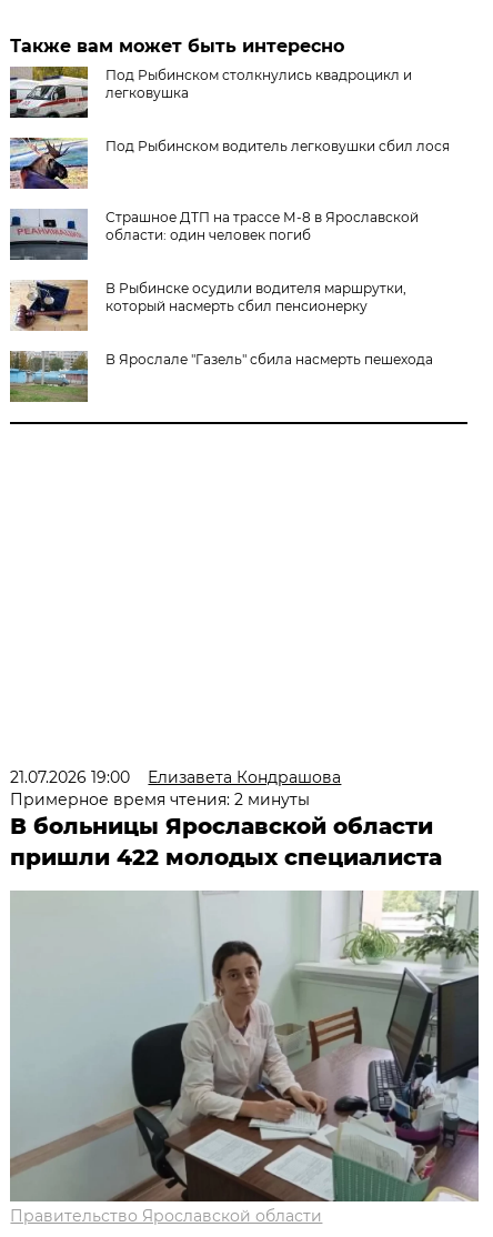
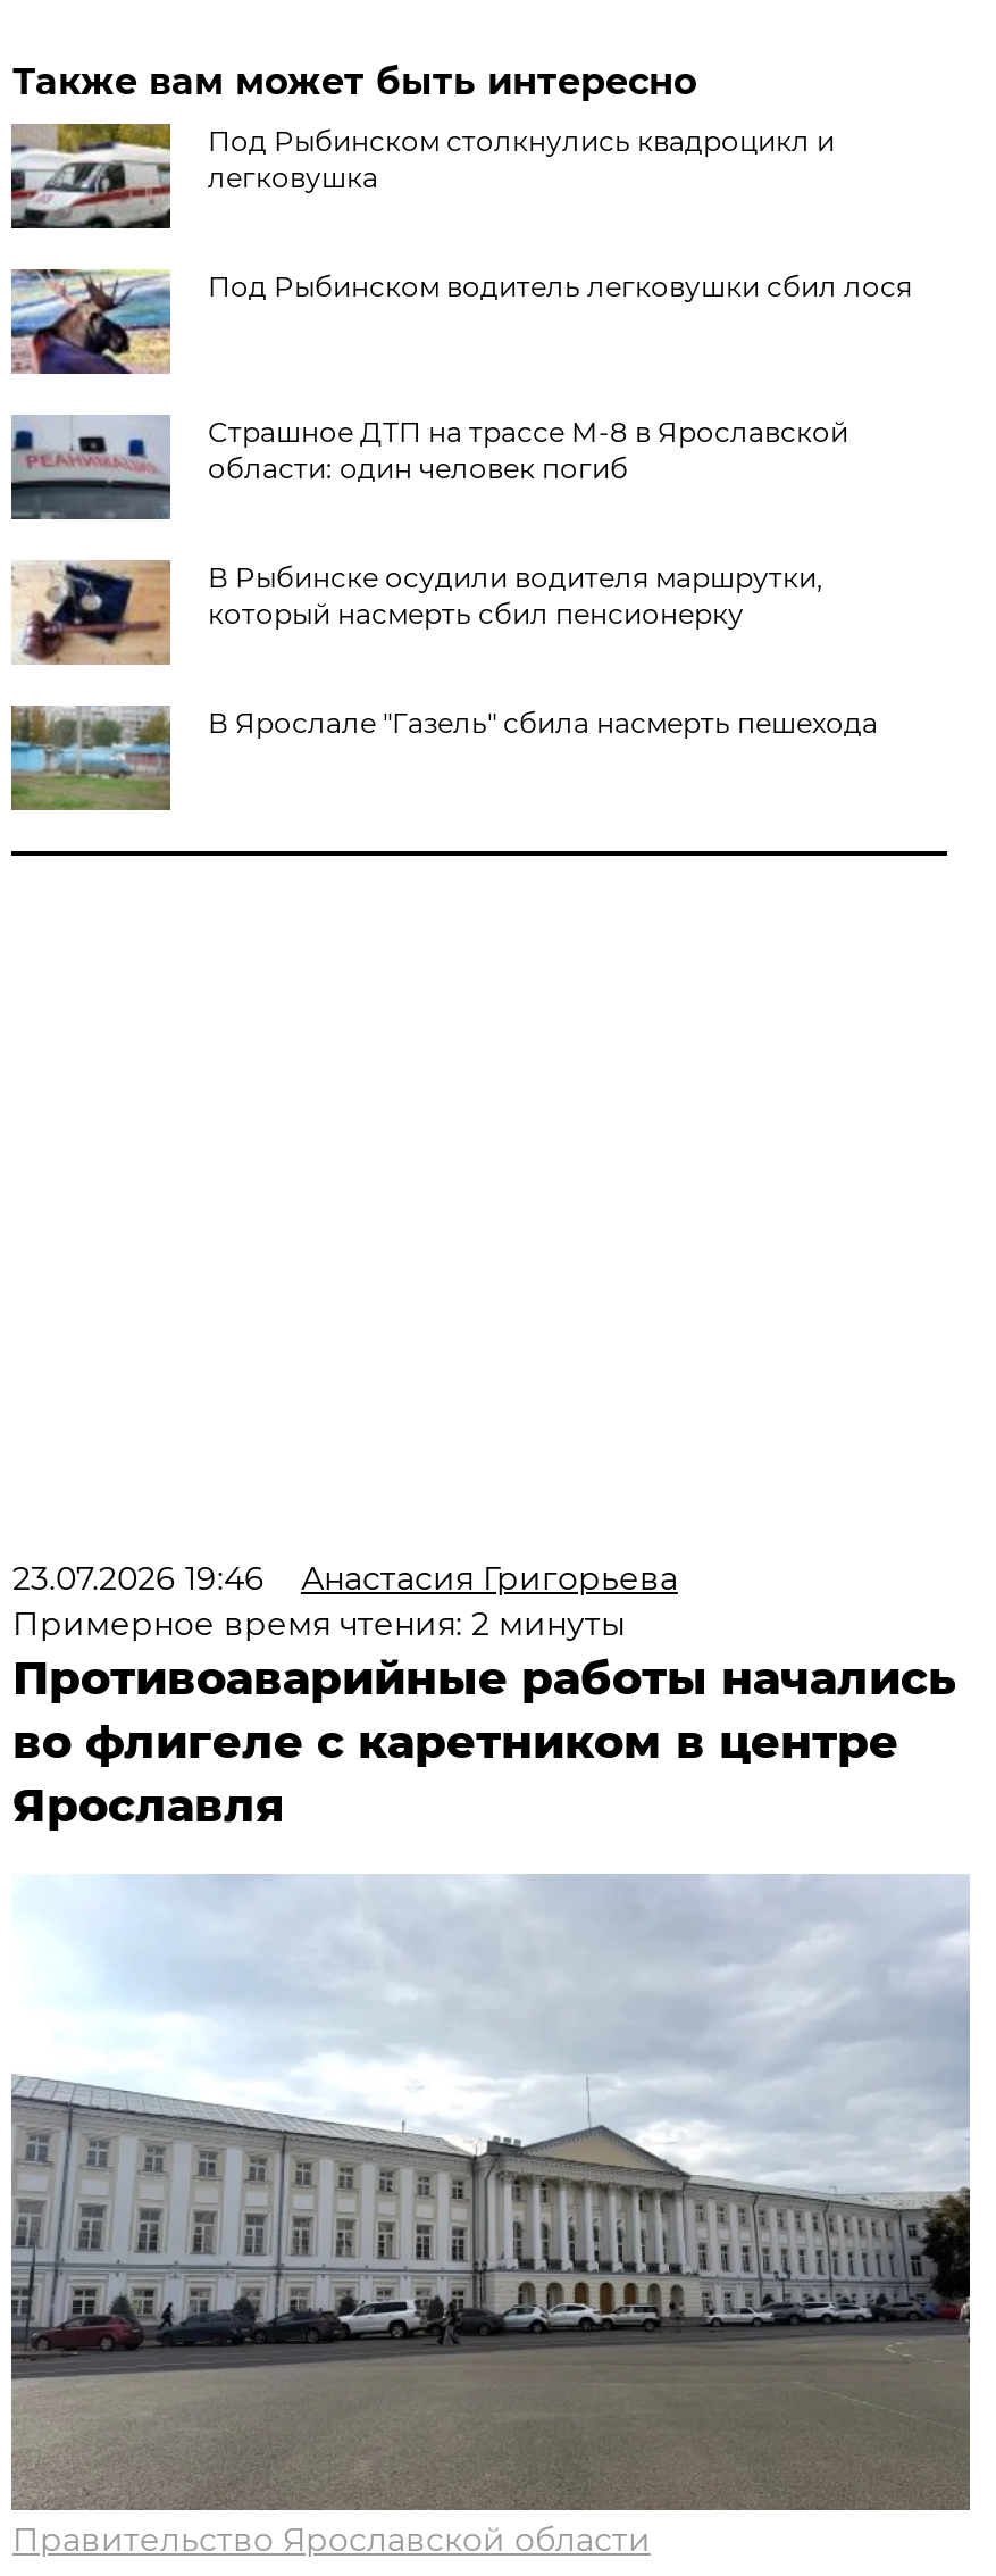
- 21.07.2026 19:00
- Елизавета Кондрашова
+ 23.07.2026 19:46
+ Анастасия Григорьева

- В больницы Ярославской области
- пришли 422 молодых специалиста
+ Противоаварийные работы начались
+ во флигеле с каретником в центре
+ Ярославля

- [image]
+ [image]
